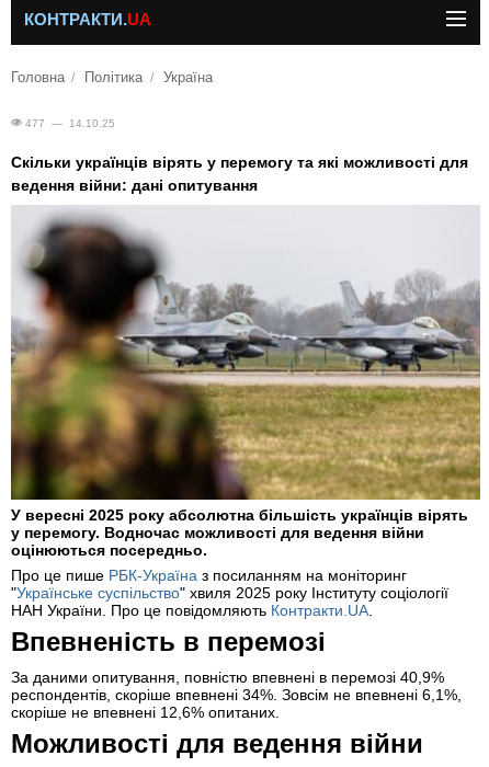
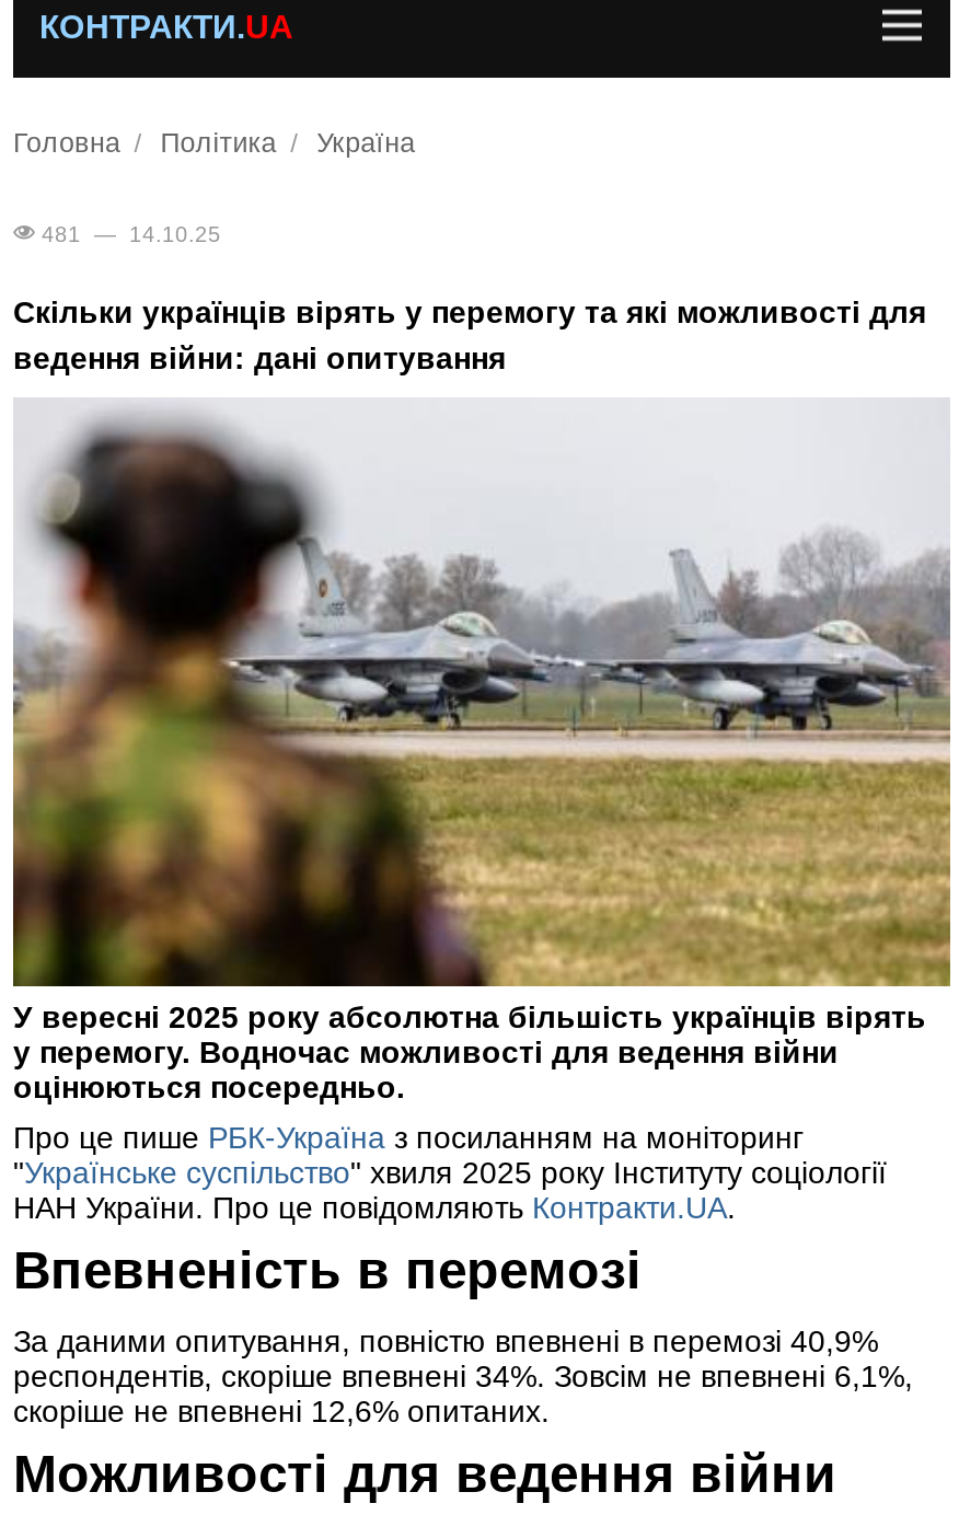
- 477 — 14.10.25
+ 481 — 14.10.25
